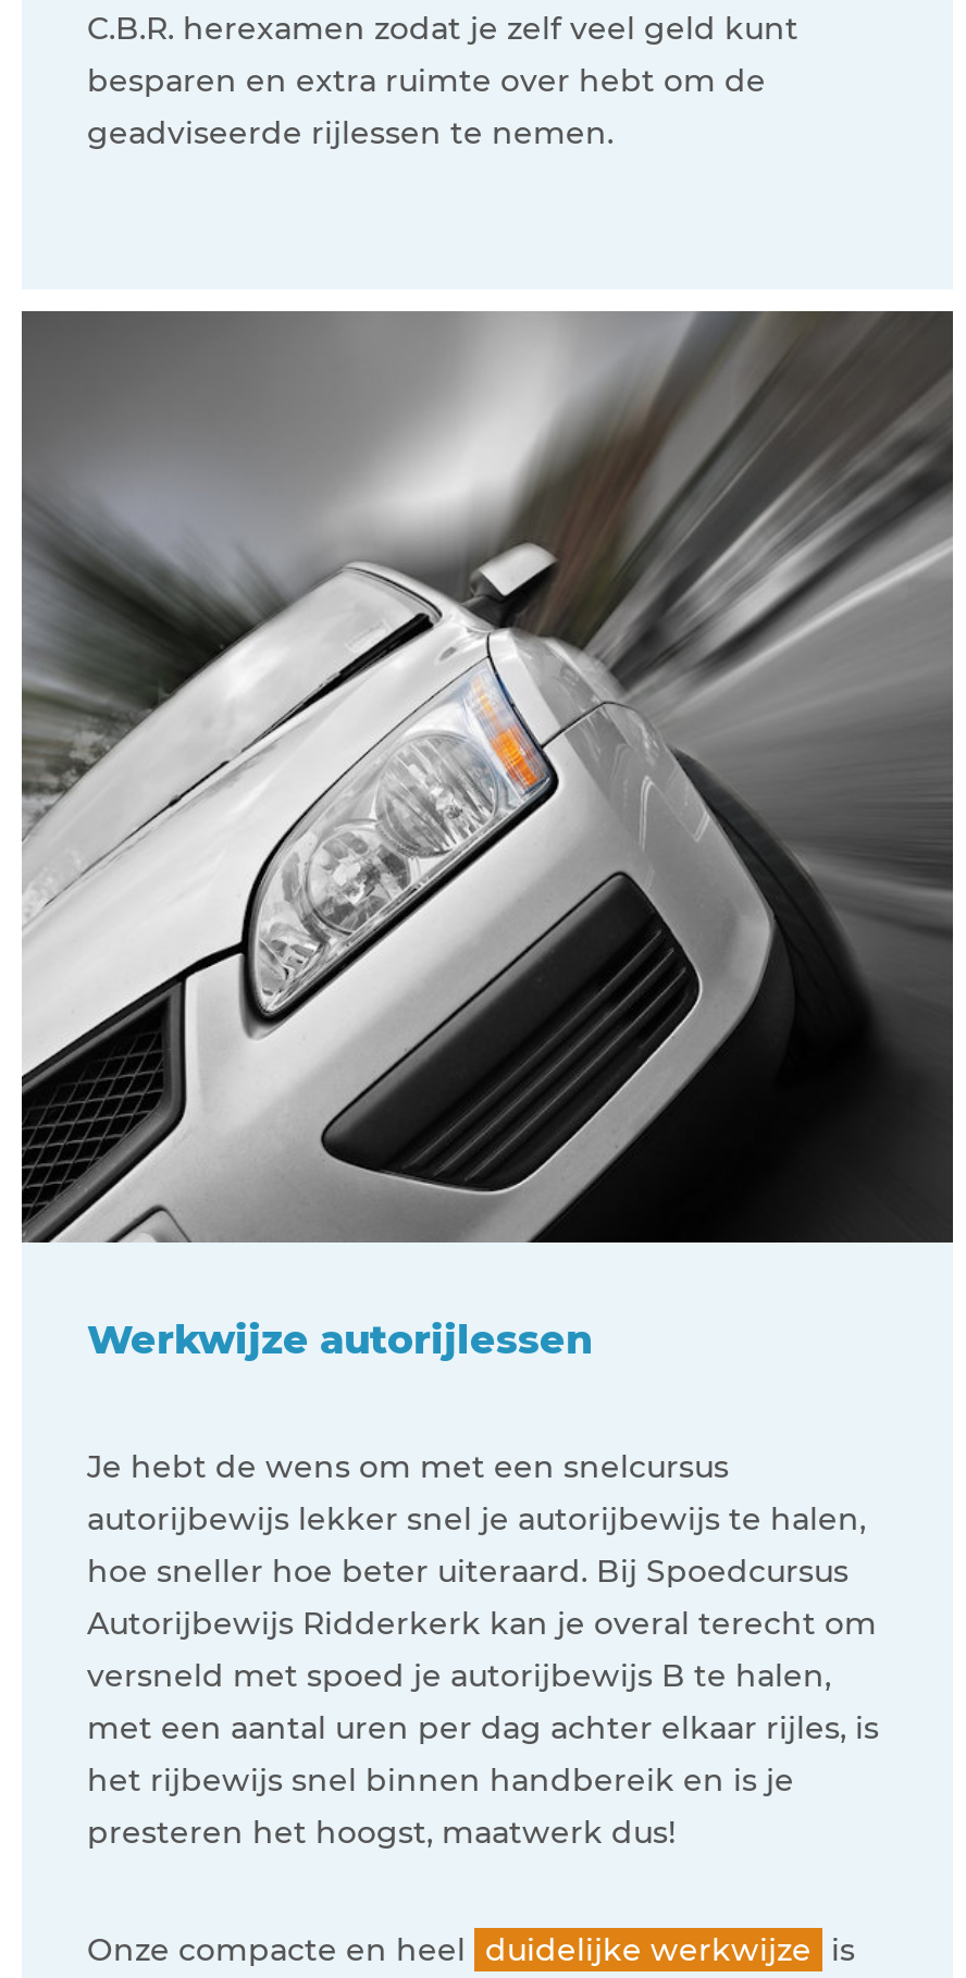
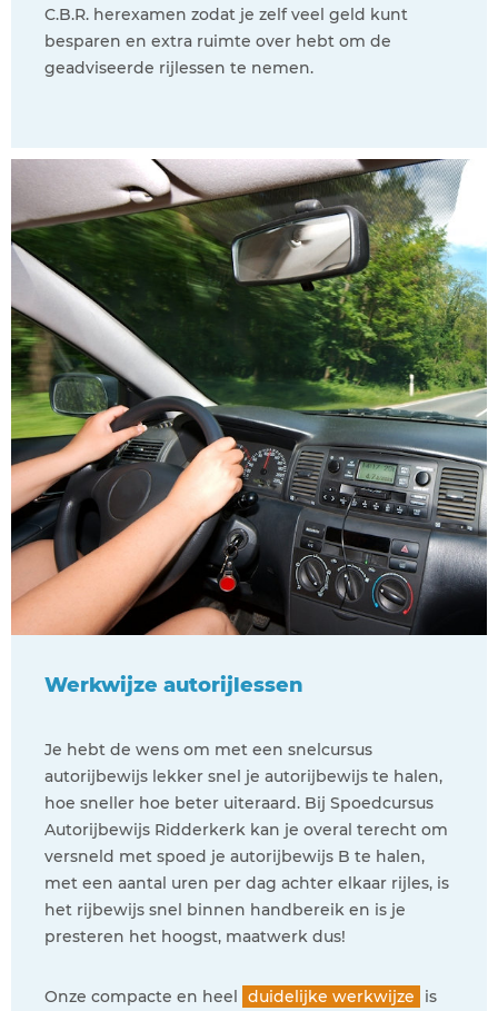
- [image]
+ [image]
